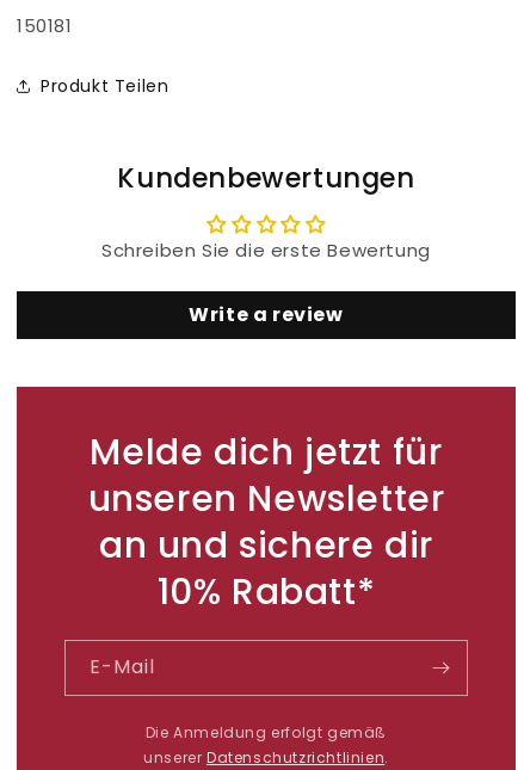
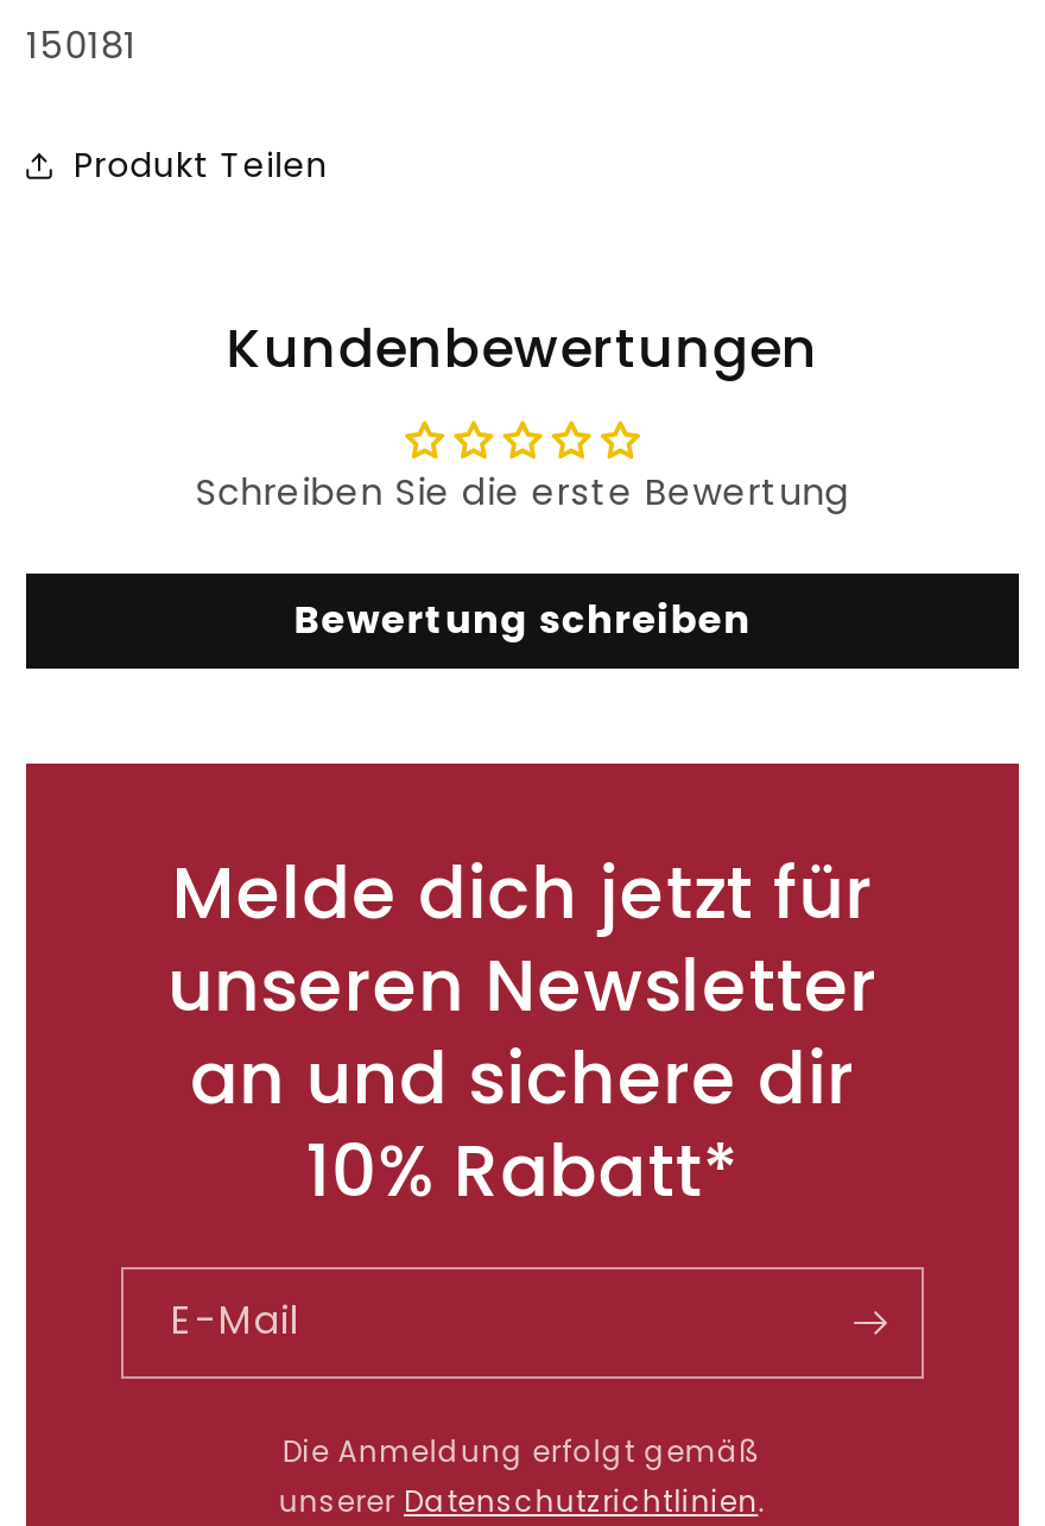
- Write a review
+ Bewertung schreiben
